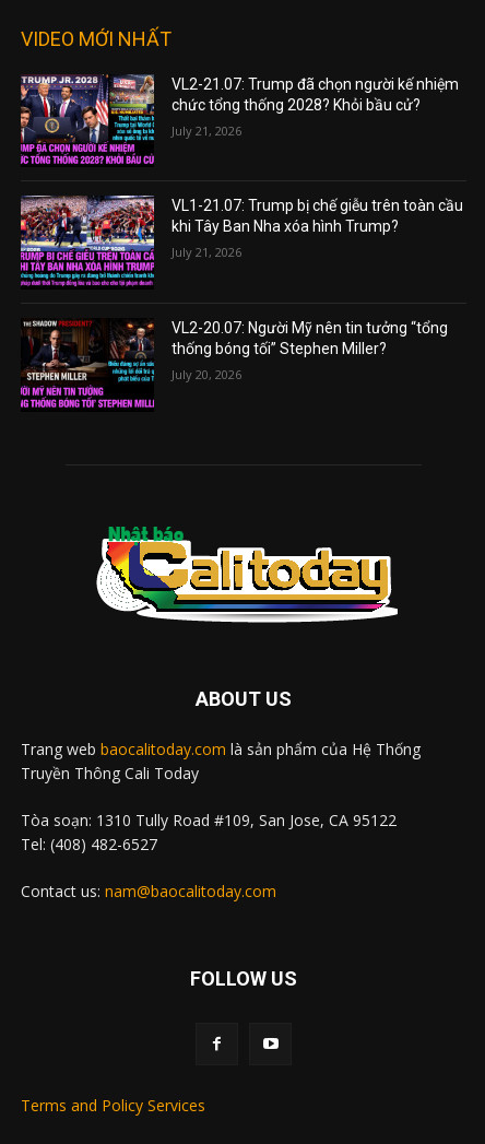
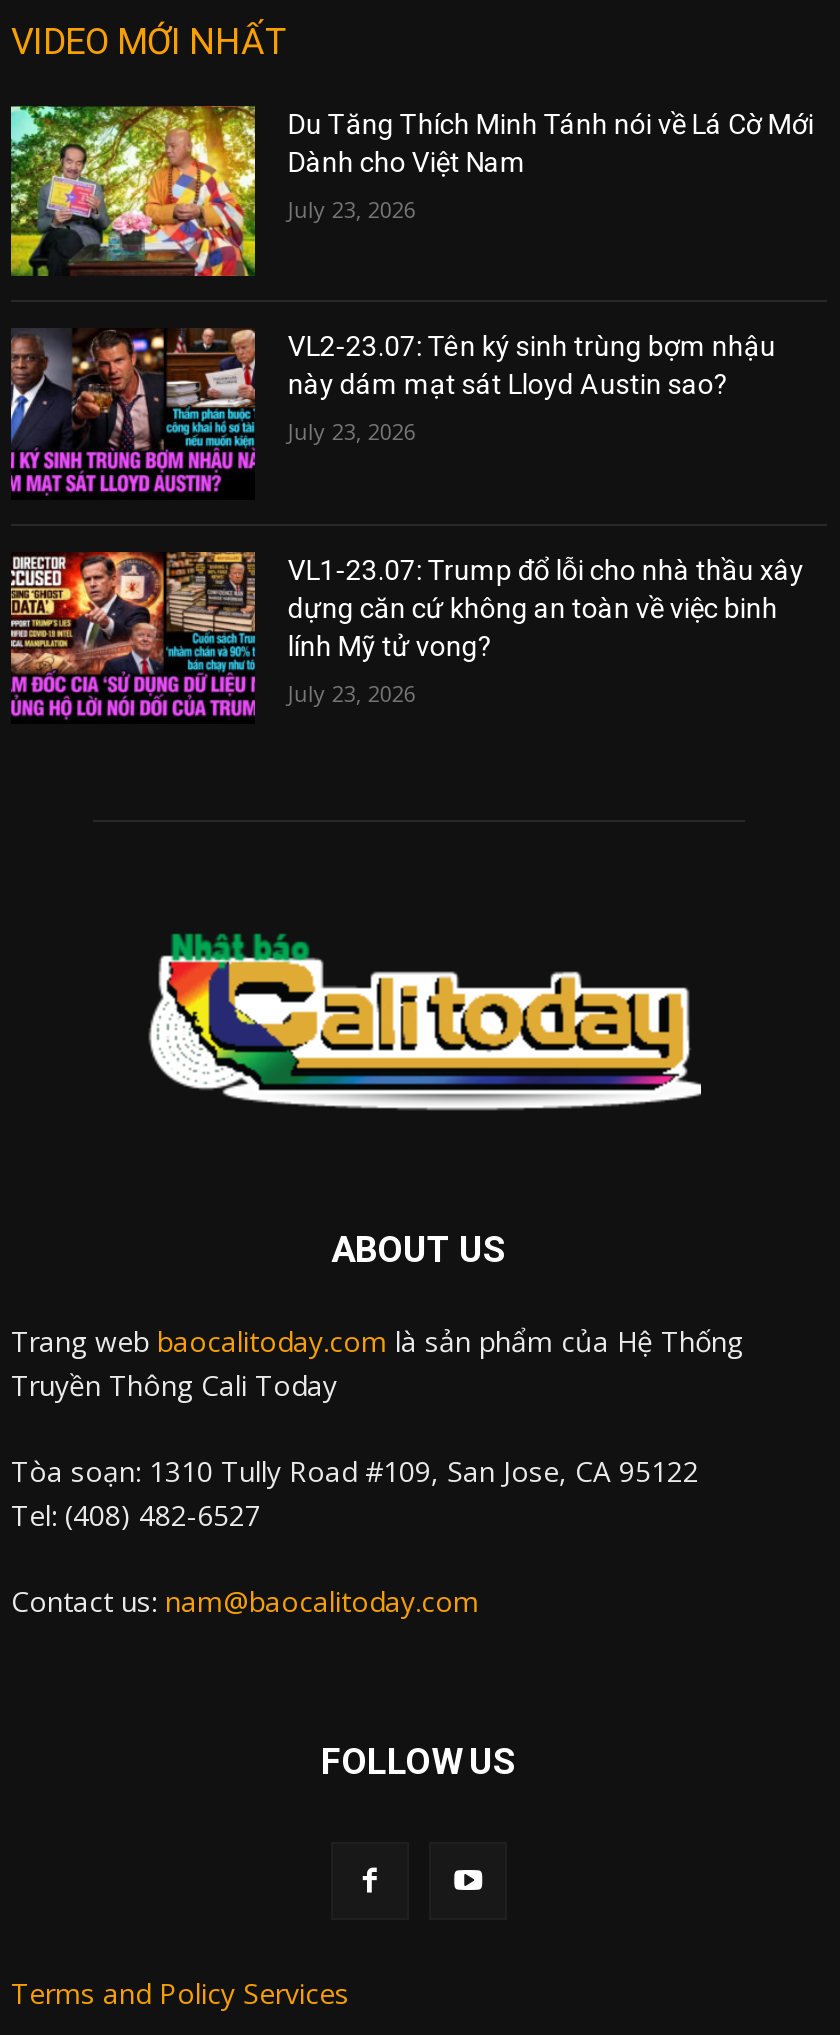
- [image]
- VL2-21.07: Trump đã chọn người kế nhiệm
- chức tổng thống 2028? Khỏi bầu cử?
+ [image]
+ Du Tăng Thích Minh Tánh nói về Lá Cờ Mới
+ Dành cho Việt Nam

- July 21, 2026
+ July 23, 2026

- [image]
- VL1-21.07: Trump bị chế giễu trên toàn cầu
- khi Tây Ban Nha xóa hình Trump?
+ [image]
+ VL2-23.07: Tên ký sinh trùng bợm nhậu
+ này dám mạt sát Lloyd Austin sao?

- July 21, 2026
+ July 23, 2026

- [image]
- VL2-20.07: Người Mỹ nên tin tưởng “tổng
- thống bóng tối” Stephen Miller?
+ [image]
+ VL1-23.07: Trump đổ lỗi cho nhà thầu xây
+ dựng căn cứ không an toàn về việc binh
+ lính Mỹ tử vong?

- July 20, 2026
+ July 23, 2026
